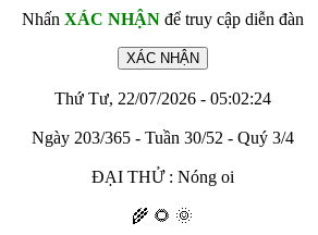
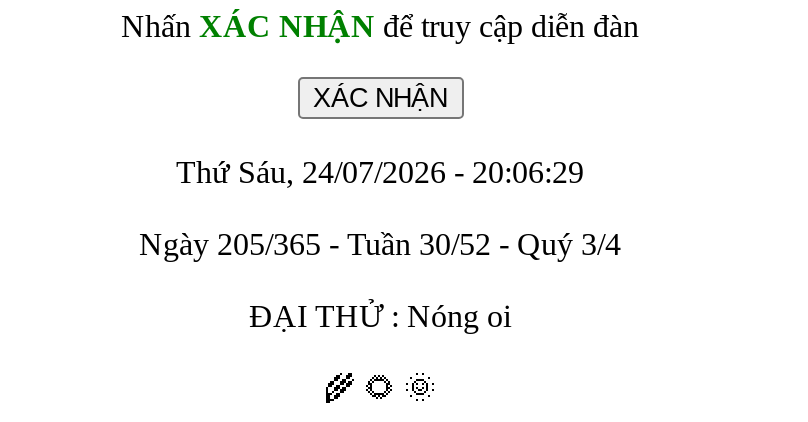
- Thứ Tư, 22/07/2026 - 05:02:24
+ Thứ Sáu, 24/07/2026 - 20:06:29

- Ngày 203/365 - Tuần 30/52 - Quý 3/4
+ Ngày 205/365 - Tuần 30/52 - Quý 3/4
